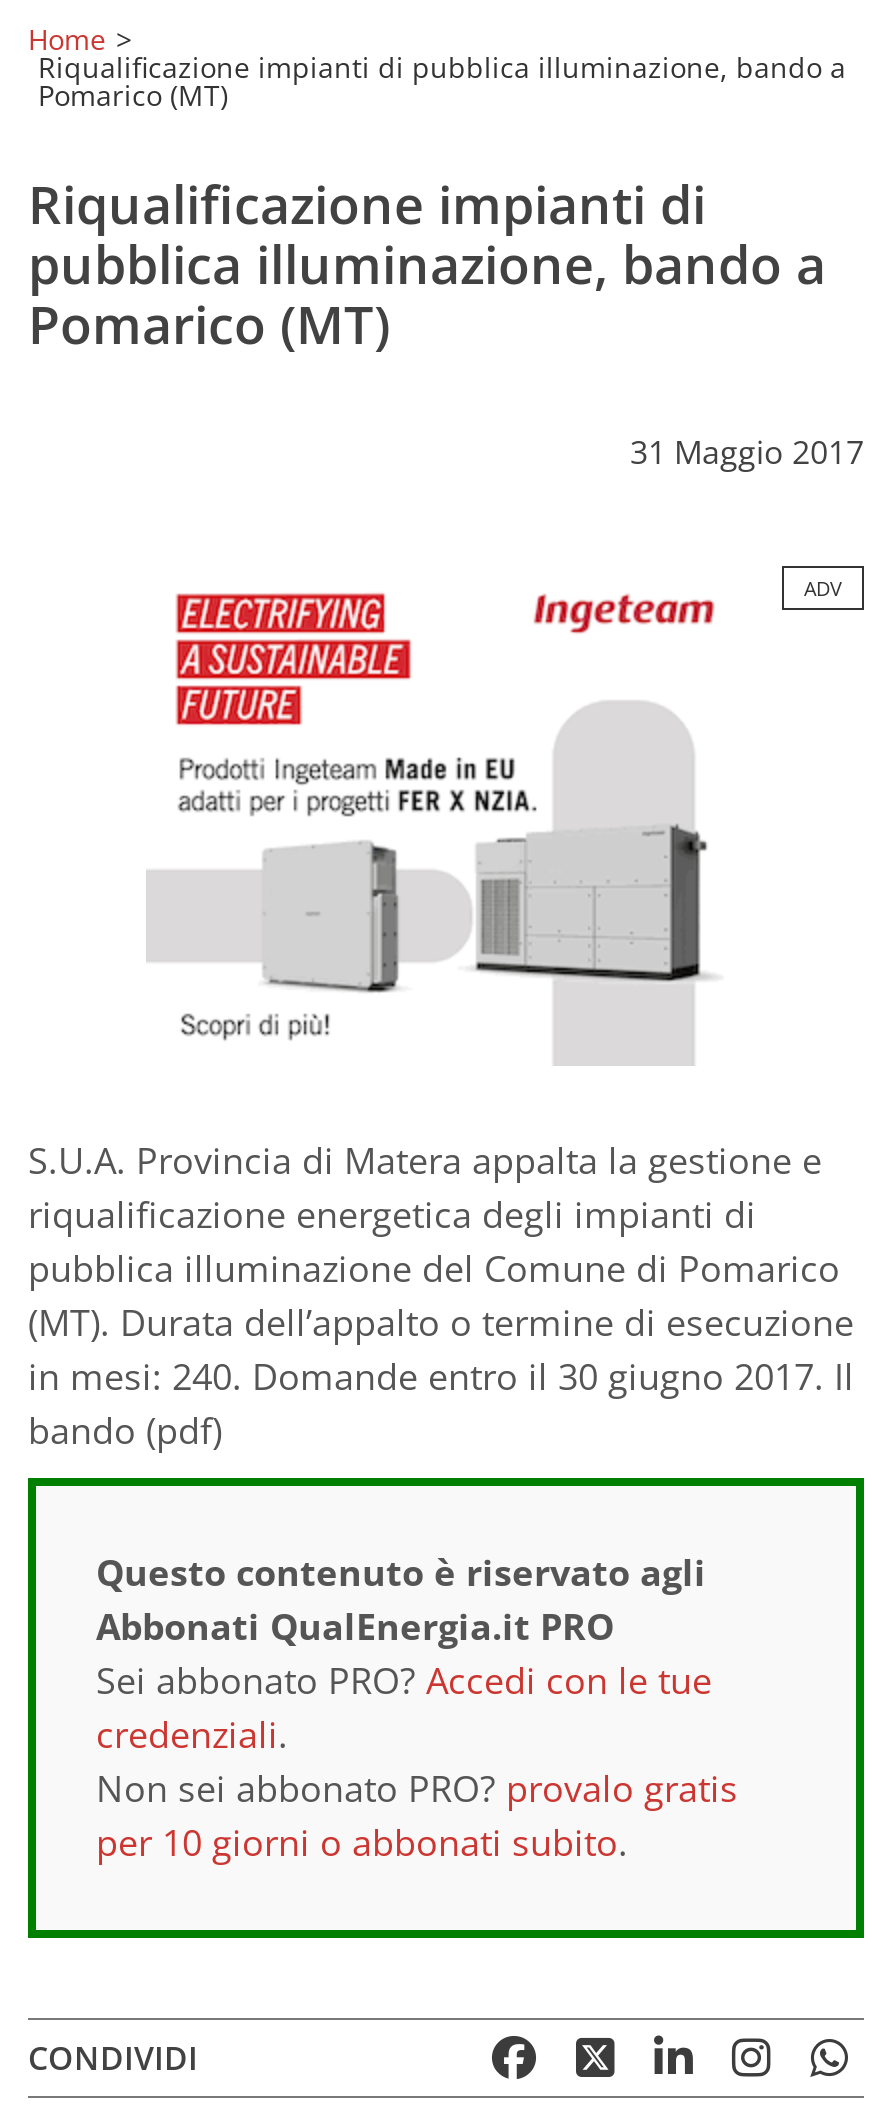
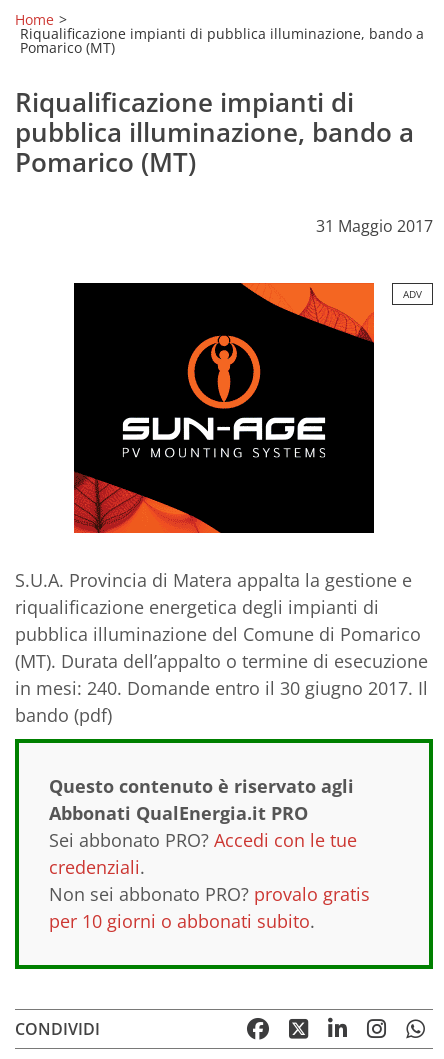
- [image]
+ [image]
